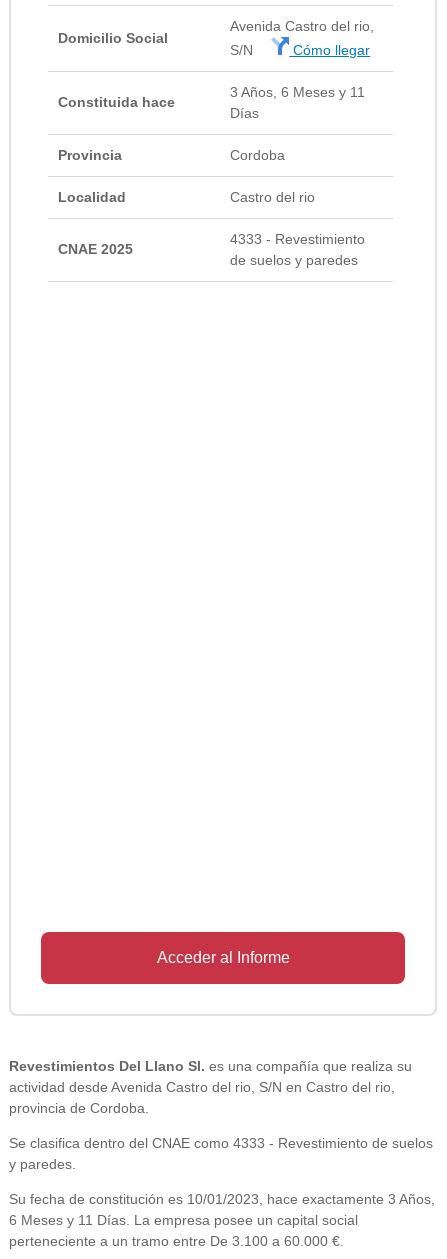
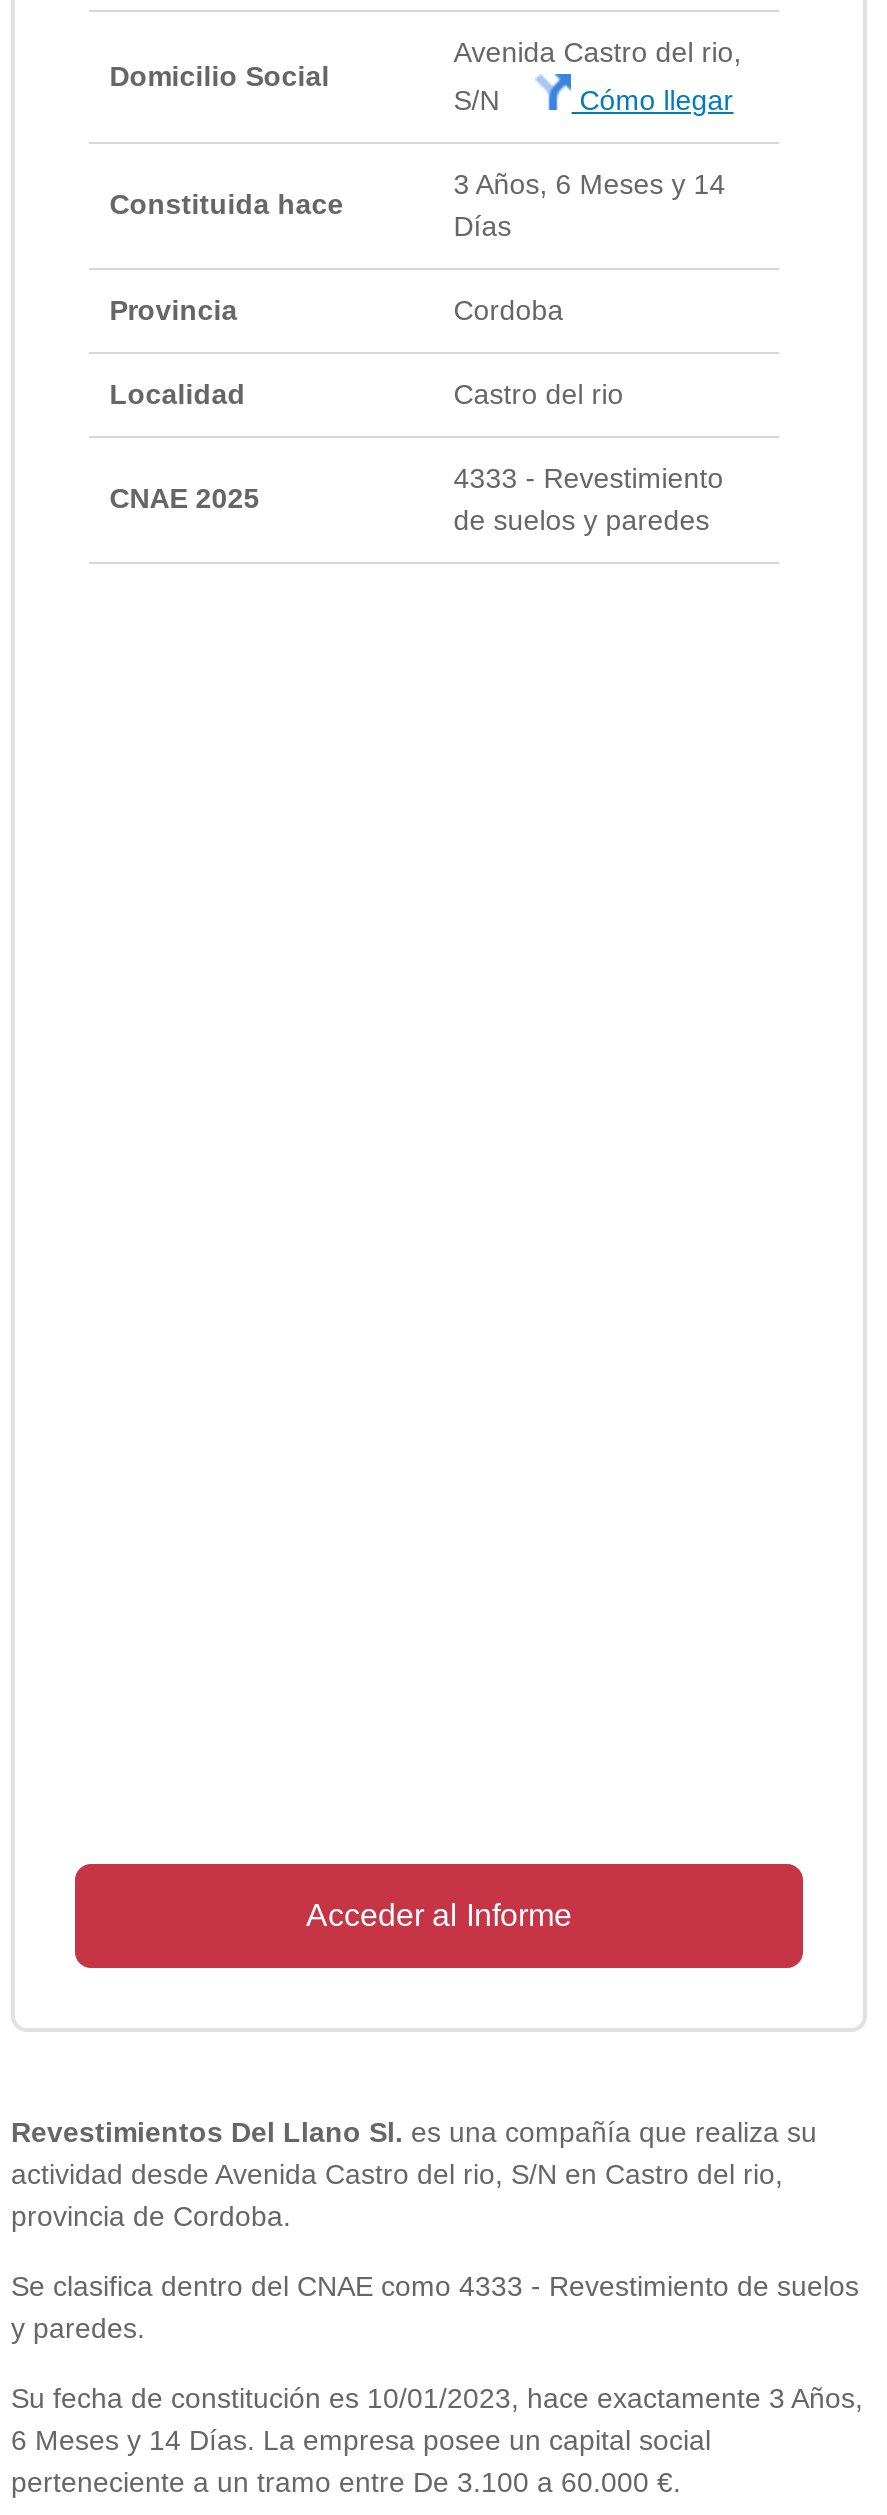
- 3 Años, 6 Meses y 11
+ 3 Años, 6 Meses y 14

- 6 Meses y 11 Días. La empresa posee un capital social
+ 6 Meses y 14 Días. La empresa posee un capital social
